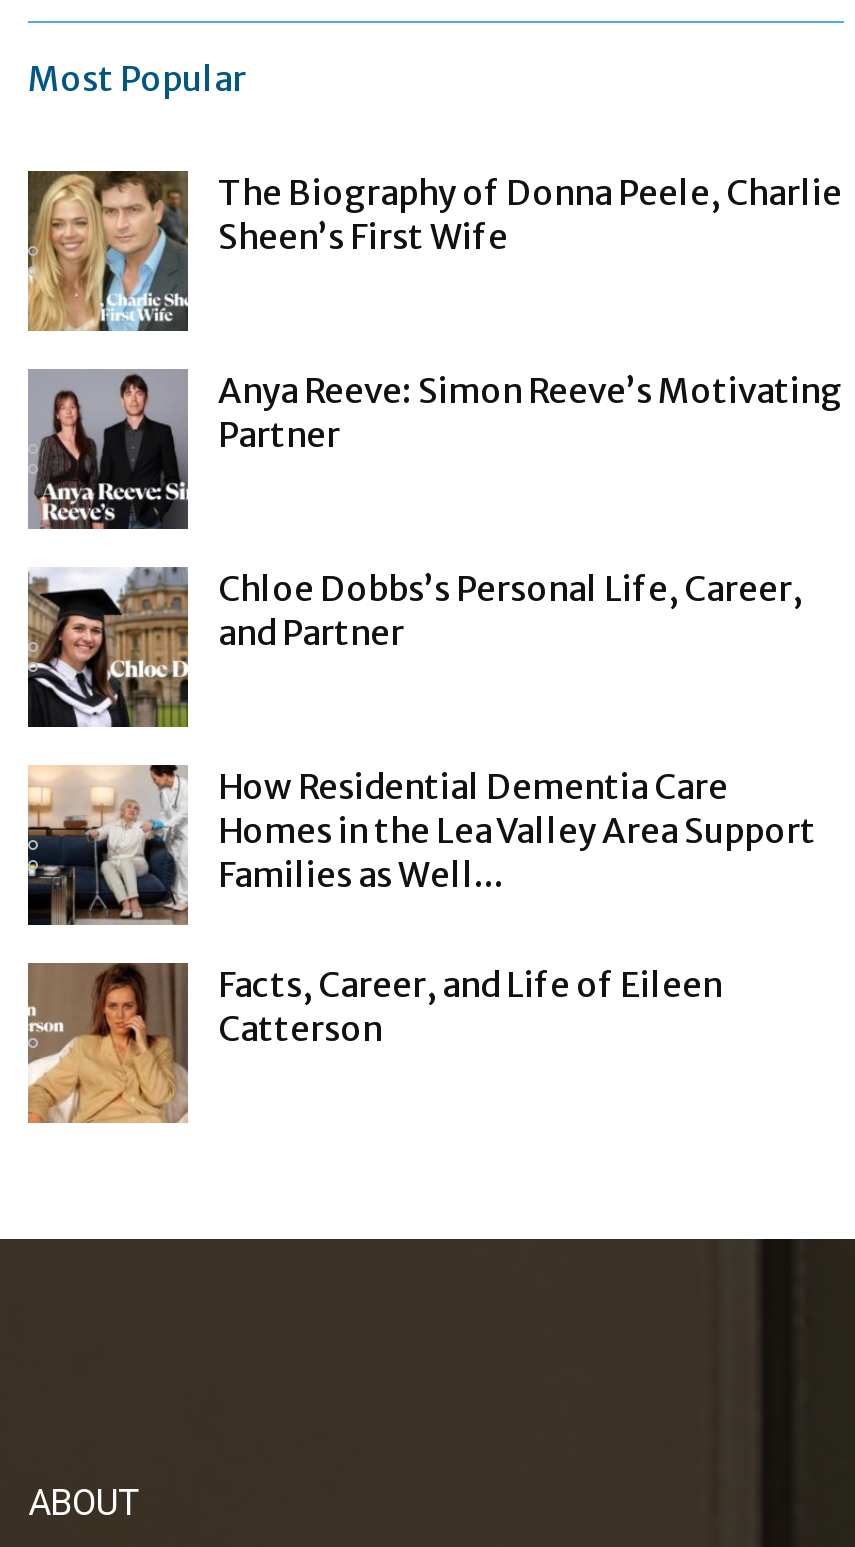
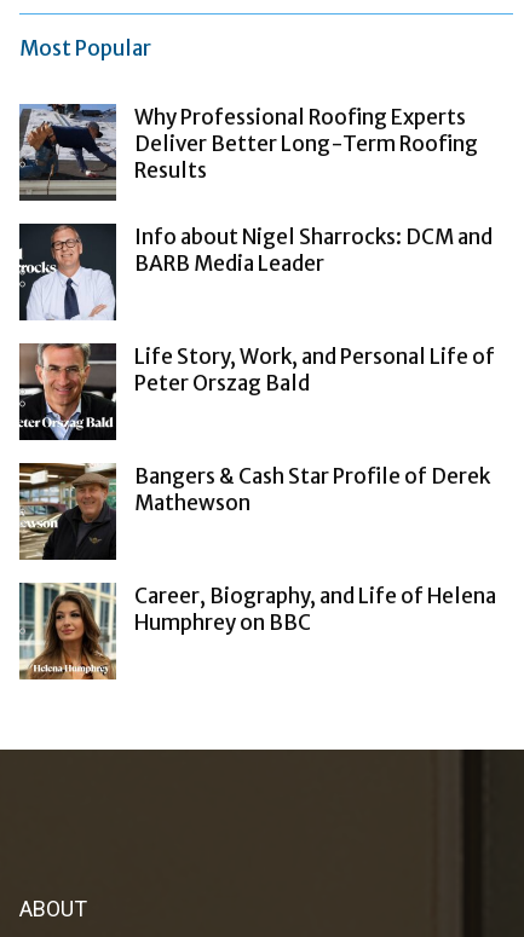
- [image]
- The Biography of Donna Peele, Charlie
- Sheen’s First Wife
+ [image]
+ Why Professional Roofing Experts
+ Deliver Better Long-Term Roofing
+ Results

- [image]
- Anya Reeve: Simon Reeve’s Motivating
- Partner
+ [image]
+ Info about Nigel Sharrocks: DCM and
+ BARB Media Leader

- [image]
- Chloe Dobbs’s Personal Life, Career,
- and Partner
+ [image]
+ Life Story, Work, and Personal Life of
+ Peter Orszag Bald

- [image]
- How Residential Dementia Care
- Homes in the Lea Valley Area Support
- Families as Well...
+ [image]
+ Bangers & Cash Star Profile of Derek
+ Mathewson

- [image]
- Facts, Career, and Life of Eileen
- Catterson
+ [image]
+ Career, Biography, and Life of Helena
+ Humphrey on BBC
